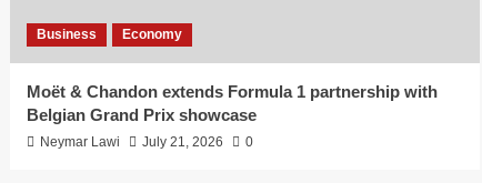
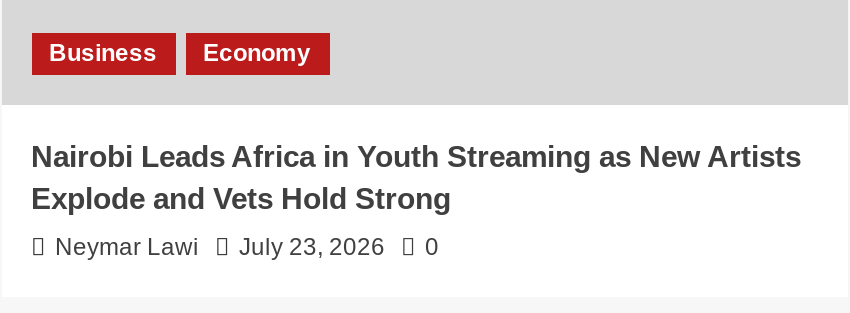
- Moët & Chandon extends Formula 1 partnership with
- Belgian Grand Prix showcase
+ Nairobi Leads Africa in Youth Streaming as New Artists
+ Explode and Vets Hold Strong

- Neymar Lawi July 21, 2026 0
+ Neymar Lawi July 23, 2026 0
